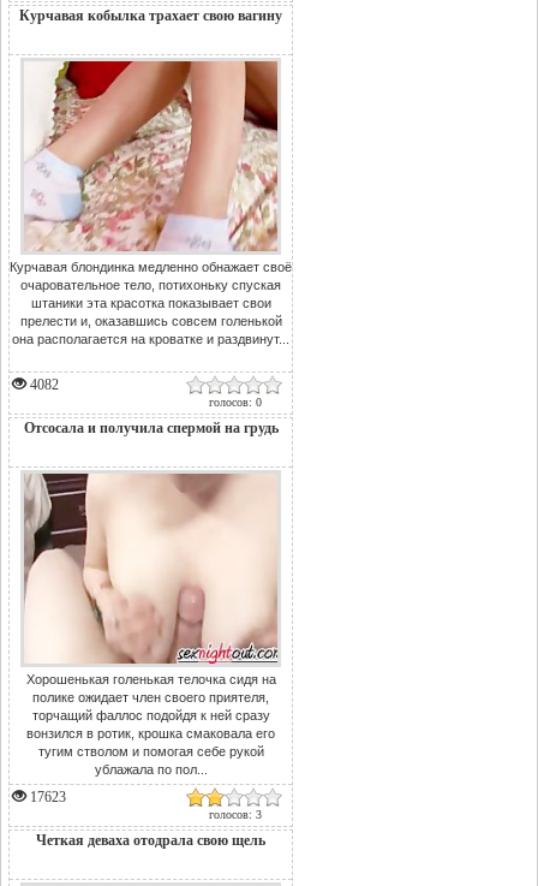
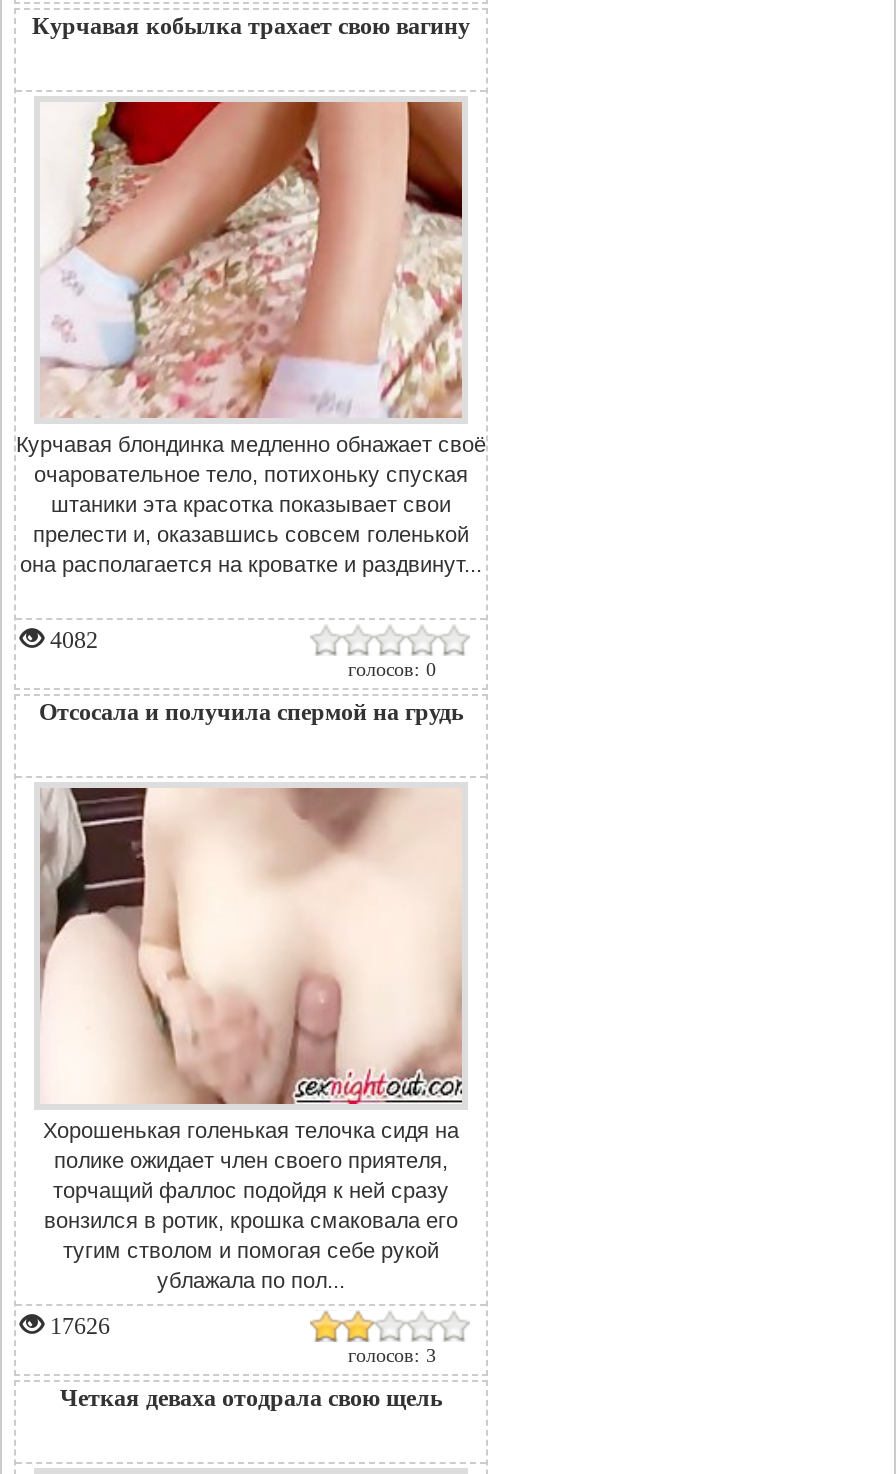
- 17623
+ 17626
